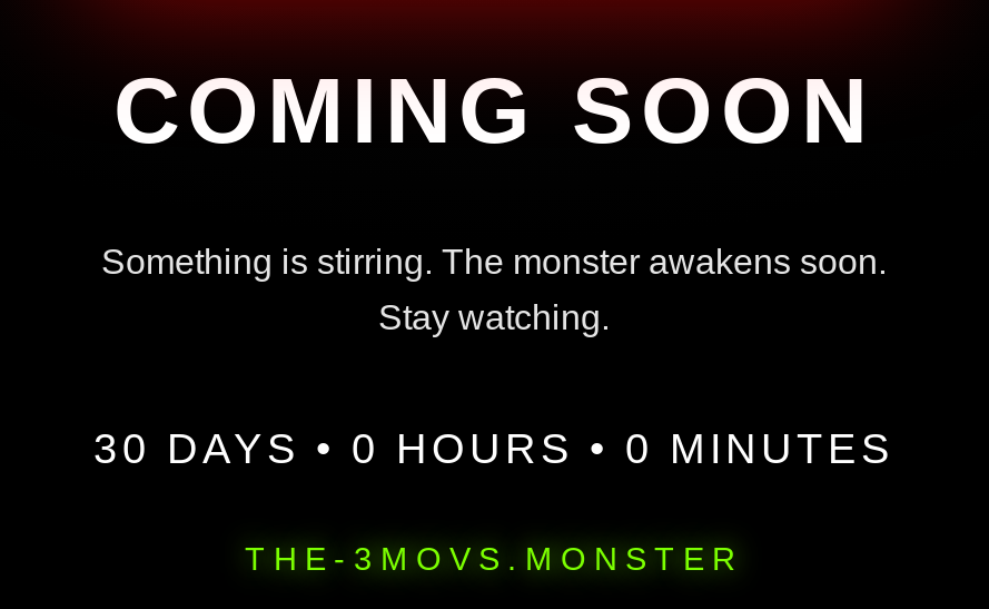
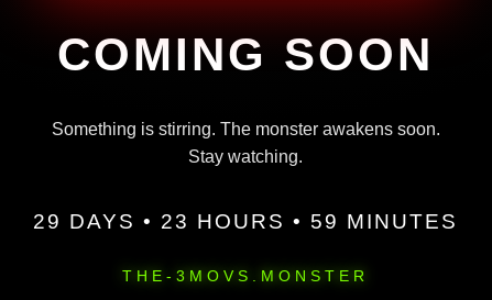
- 30 DAYS • 0 HOURS • 0 MINUTES
+ 29 DAYS • 23 HOURS • 59 MINUTES
